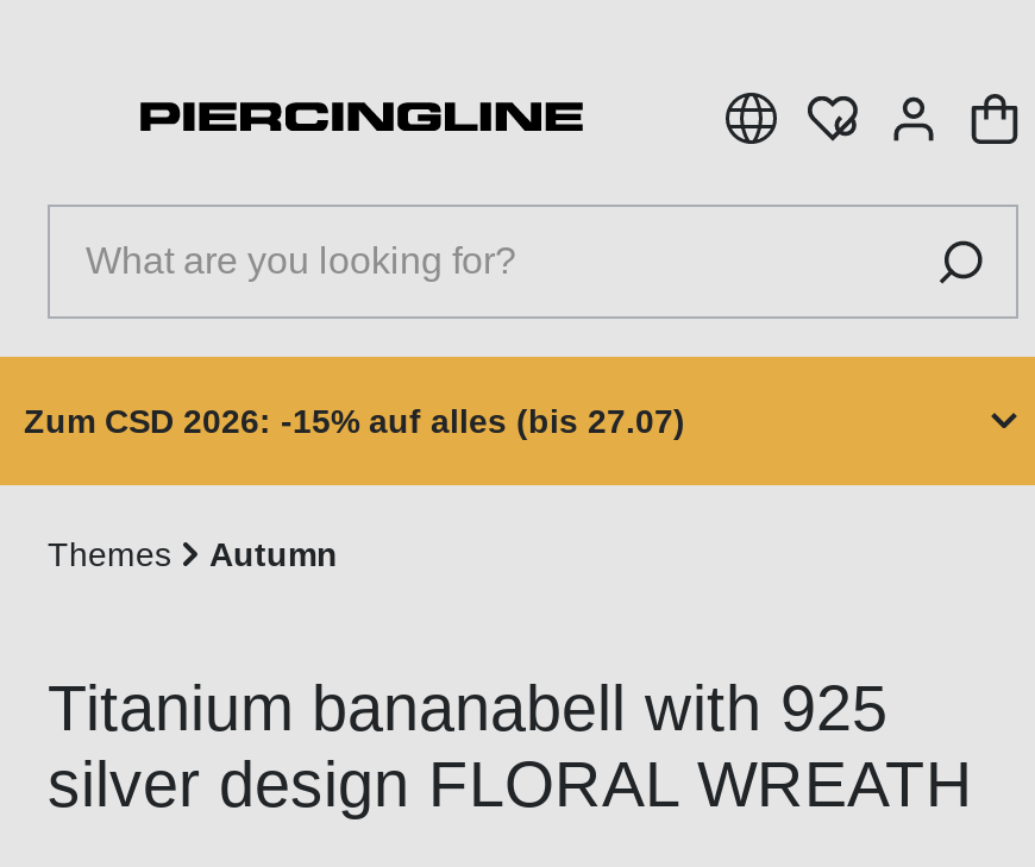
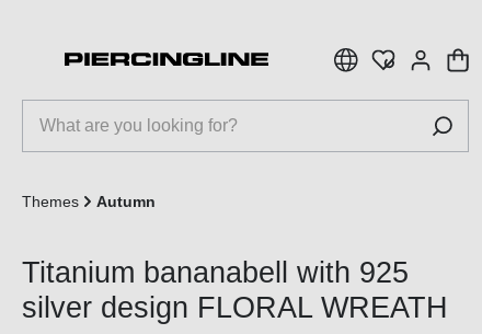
- Zum CSD 2026: -15% auf alles (bis 27.07)
